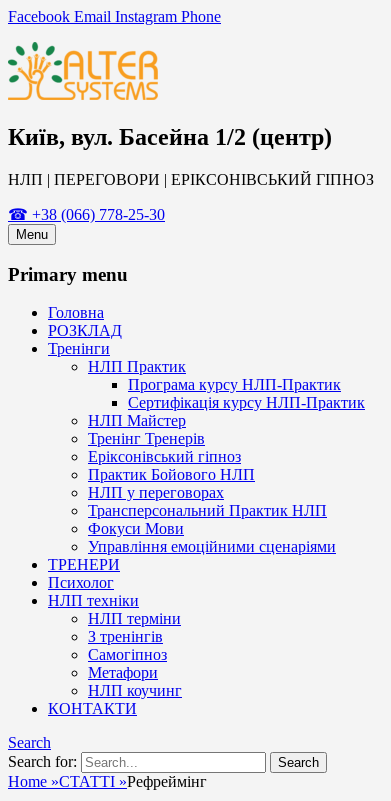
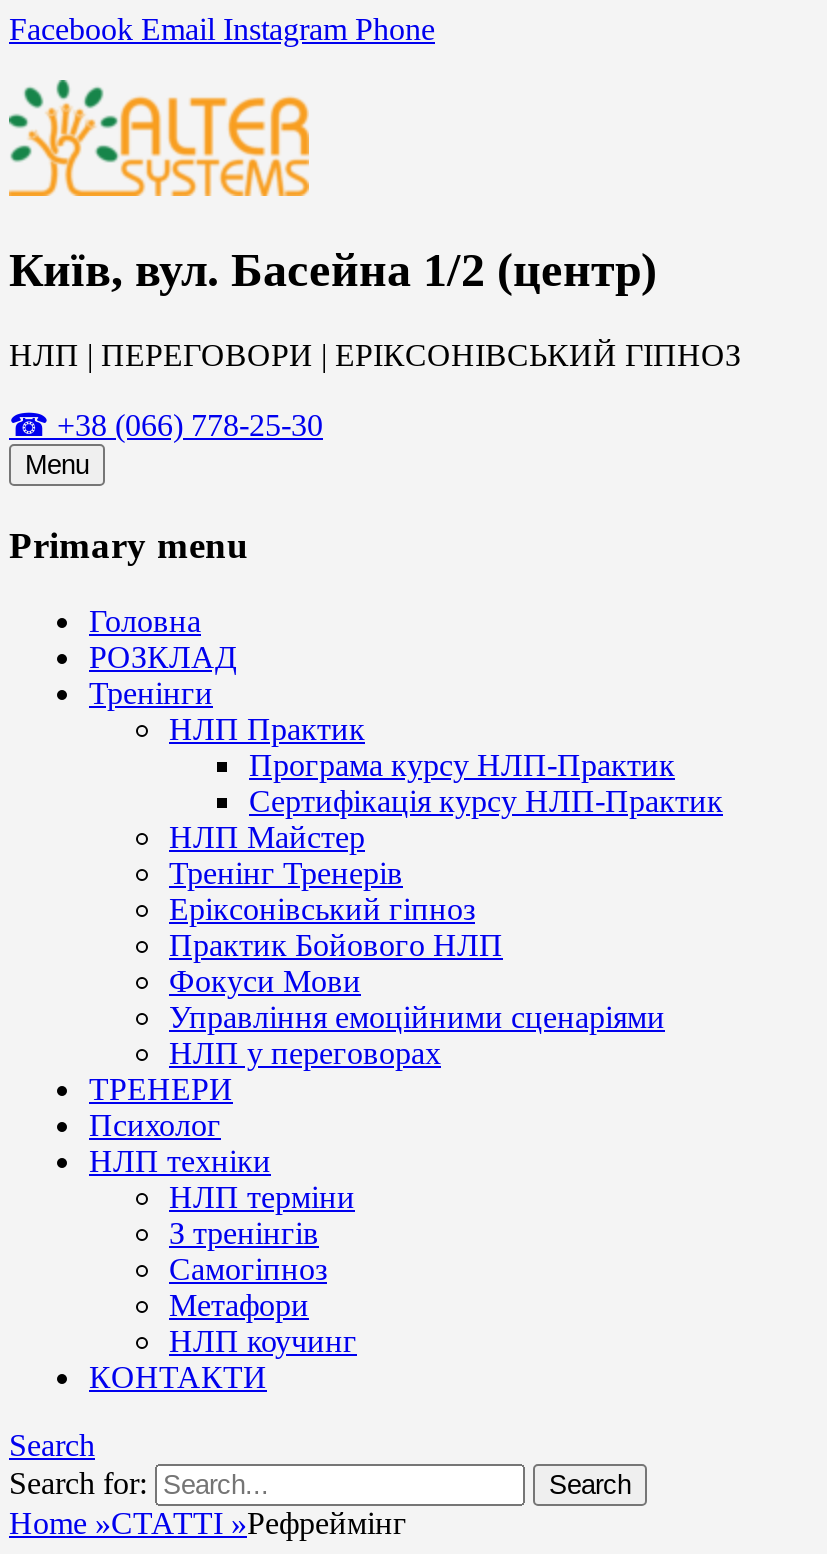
moved down: НЛП у переговорах

- Трансперсональний Практик НЛП

moved up: Фокуси Мови | Управління емоційними сценаріями
